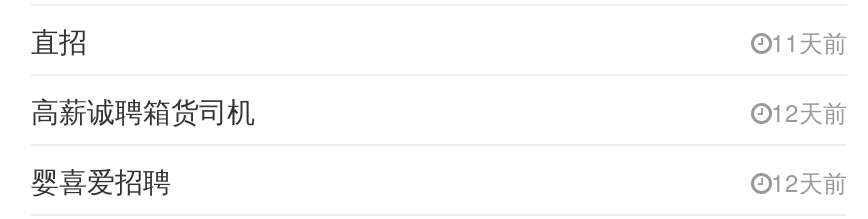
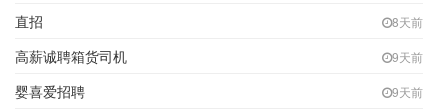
- 11天前
+ 8天前

- 12天前
+ 9天前

- 12天前
+ 9天前
